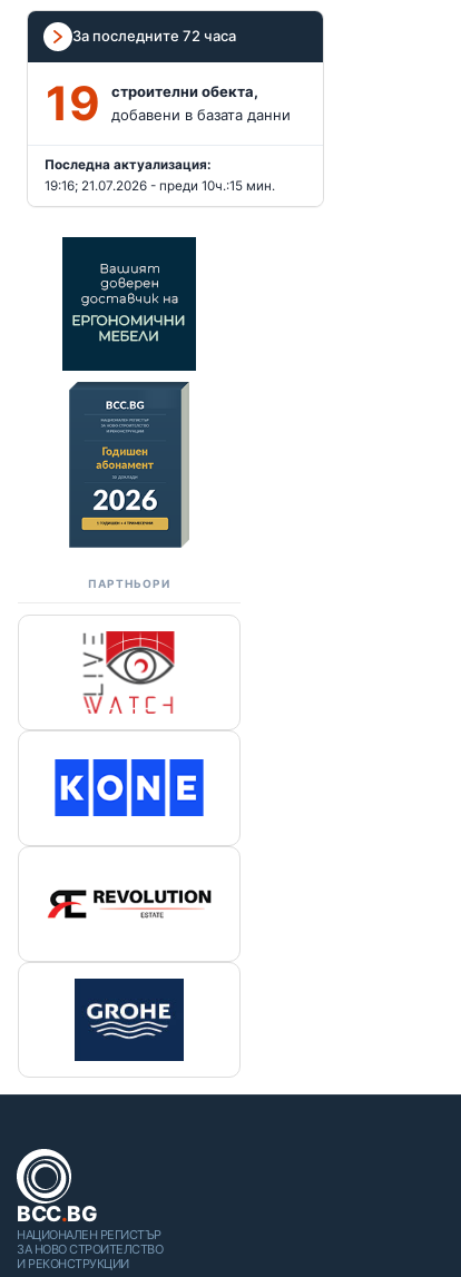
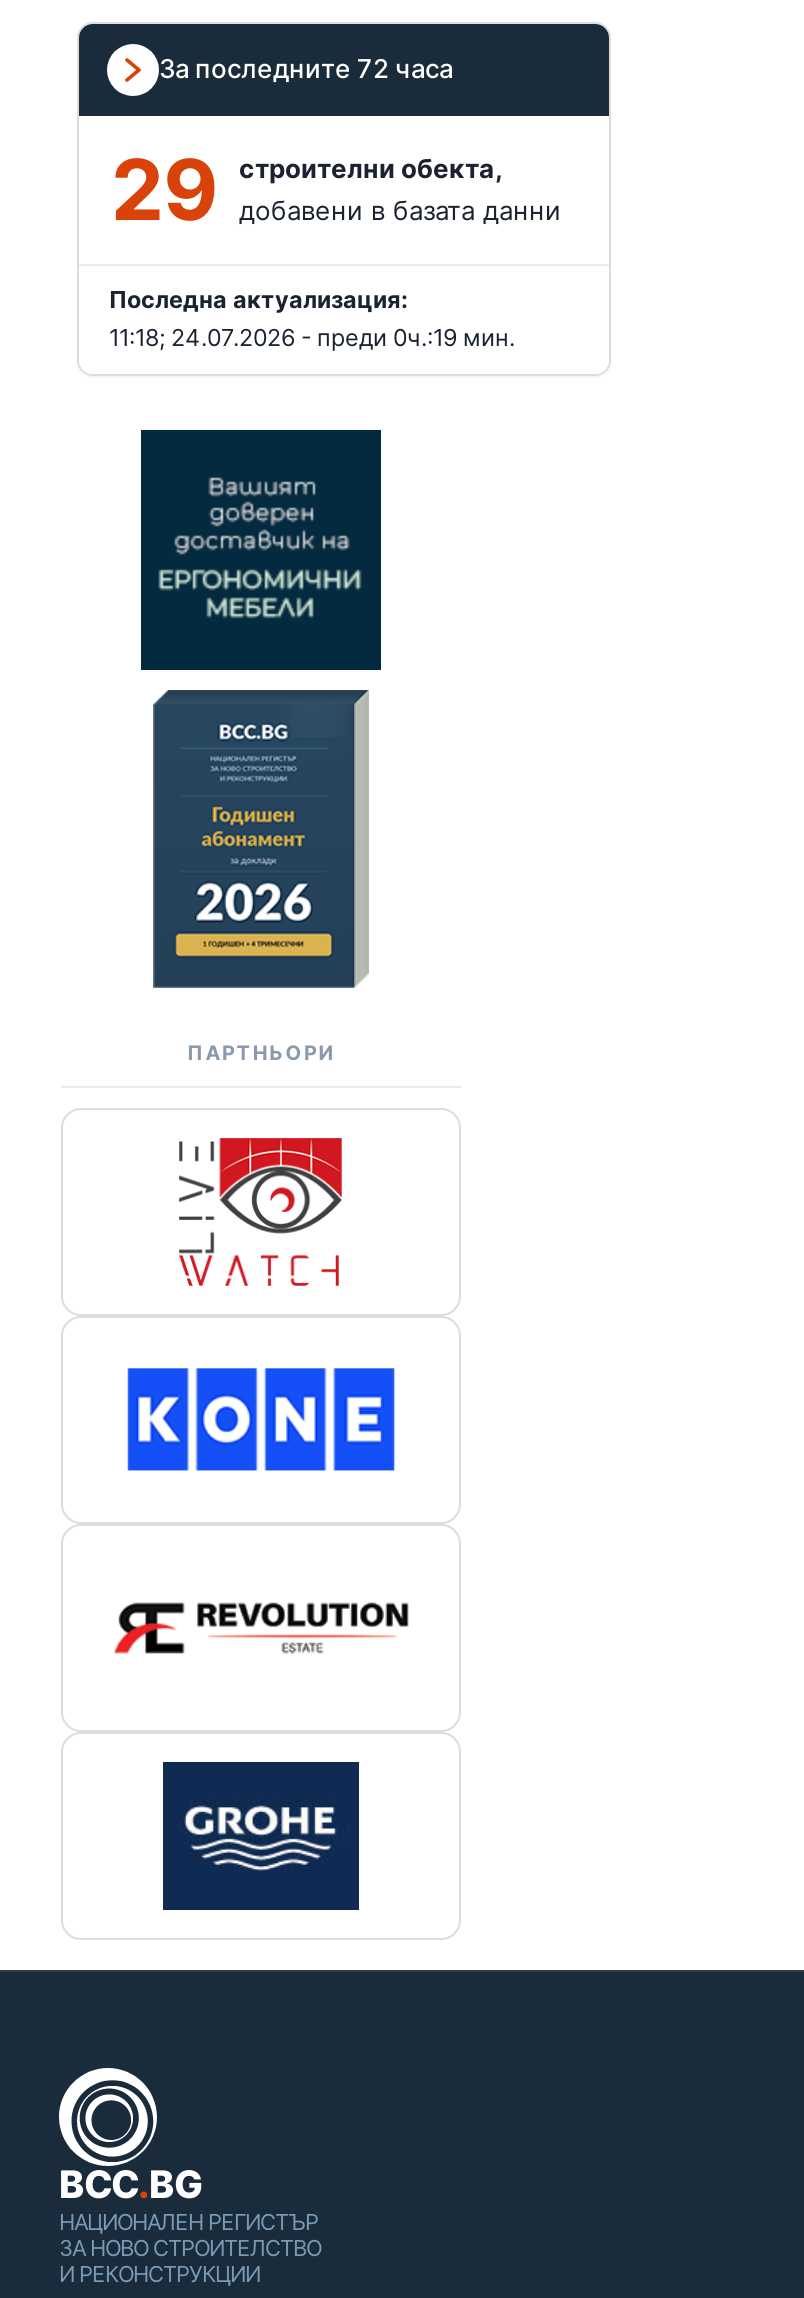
- 19 строителни обекта, добавени в базата данни
+ 29 строителни обекта, добавени в базата данни

- 19:16; 21.07.2026 - преди 10ч.:15 мин.
+ 11:18; 24.07.2026 - преди 0ч.:19 мин.
